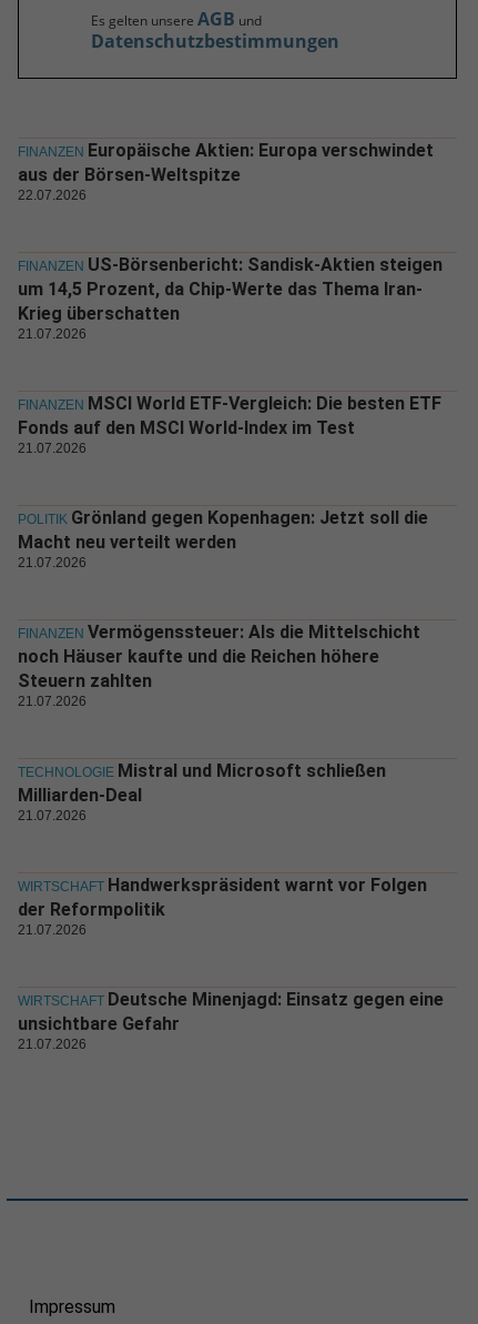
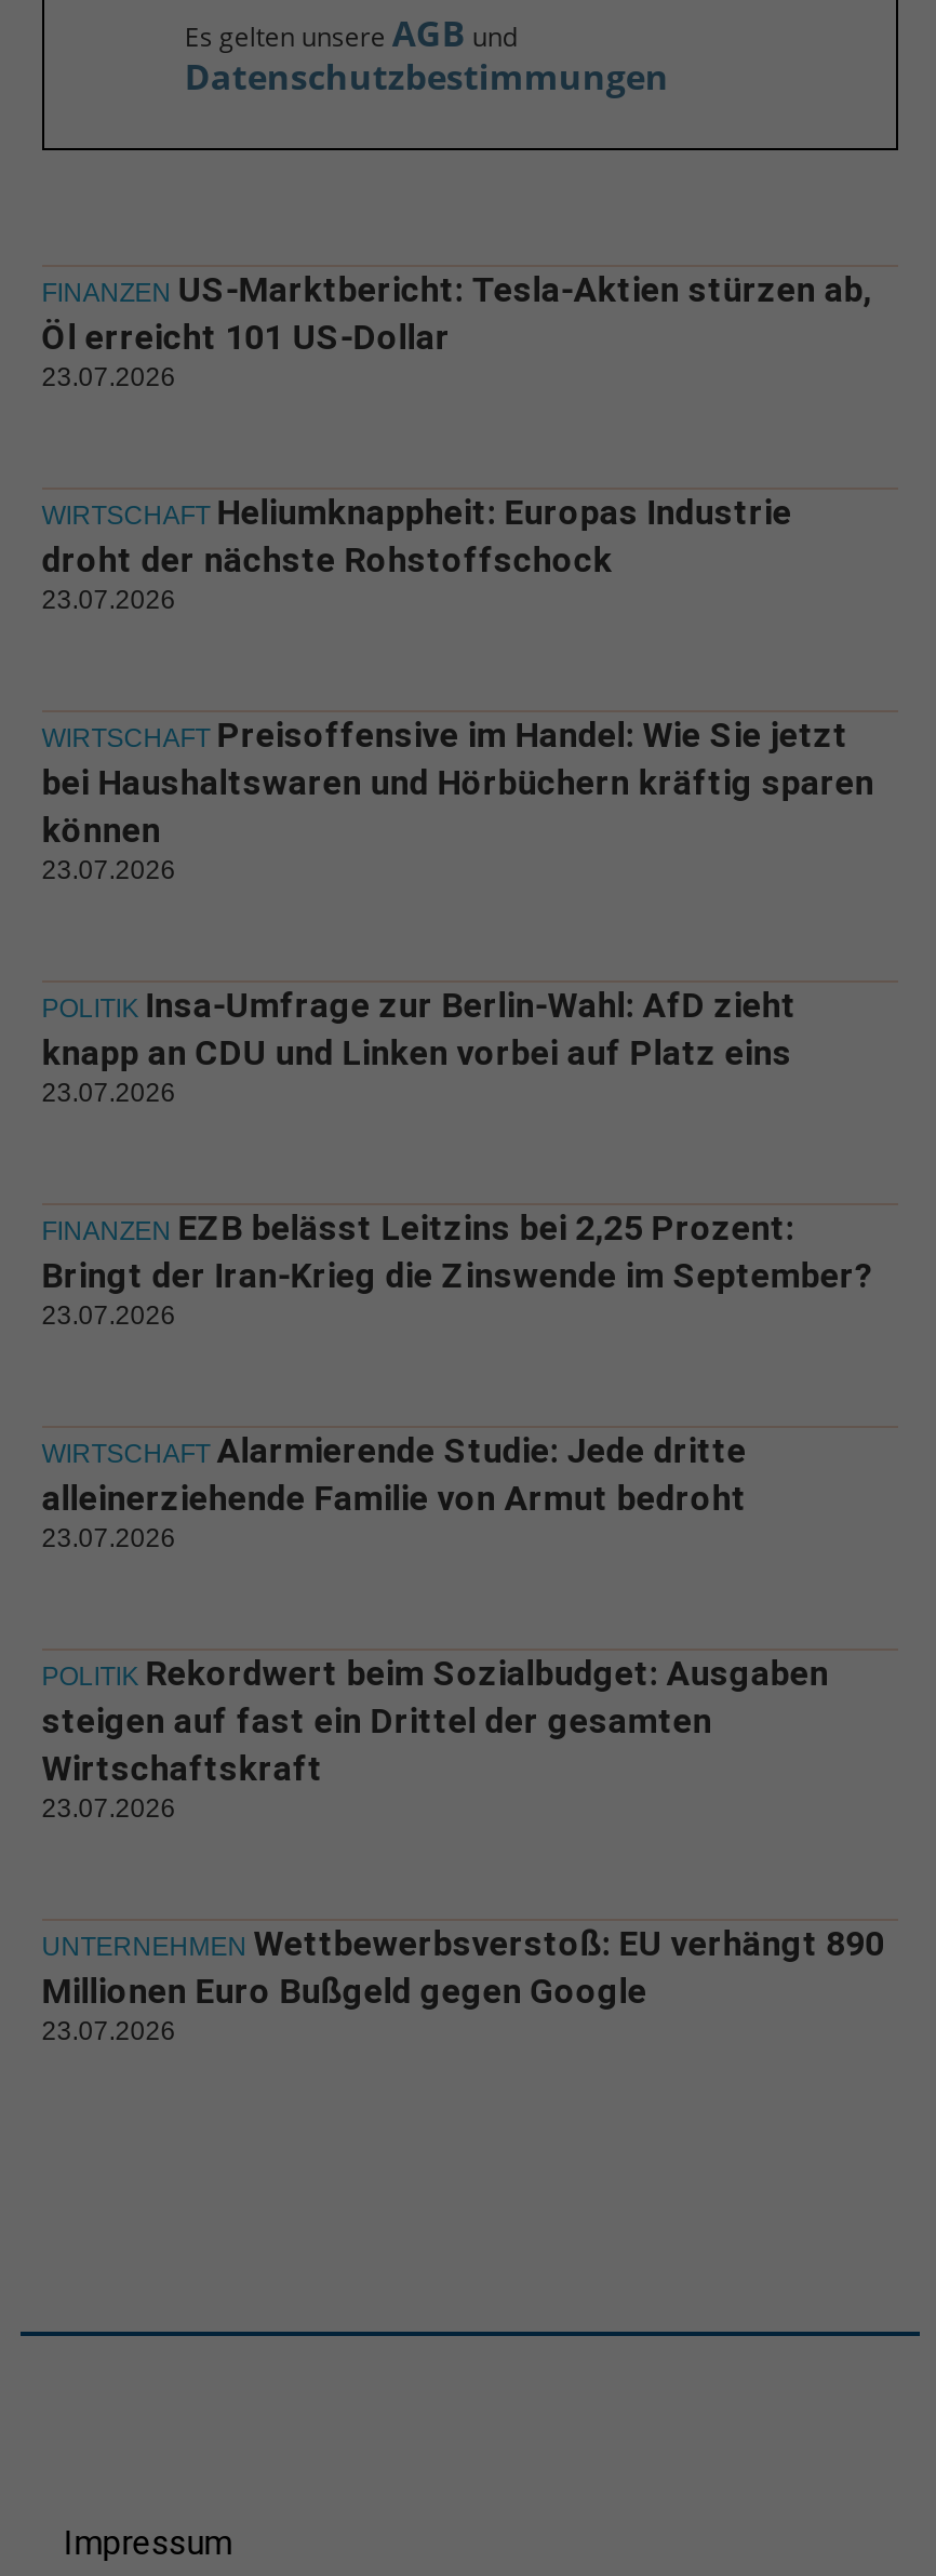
- FINANZEN Europäische Aktien: Europa verschwindet
- aus der Börsen-Weltspitze
- 22.07.2026
+ FINANZEN US-Marktbericht: Tesla-Aktien stürzen ab,
+ Öl erreicht 101 US-Dollar
+ 23.07.2026

- FINANZEN US-Börsenbericht: Sandisk-Aktien steigen
- um 14,5 Prozent, da Chip-Werte das Thema Iran-
- Krieg überschatten
- 21.07.2026
+ WIRTSCHAFT Heliumknappheit: Europas Industrie
+ droht der nächste Rohstoffschock
+ 23.07.2026

- FINANZEN MSCI World ETF-Vergleich: Die besten ETF
- Fonds auf den MSCI World-Index im Test
- 21.07.2026
+ WIRTSCHAFT Preisoffensive im Handel: Wie Sie jetzt
+ bei Haushaltswaren und Hörbüchern kräftig sparen
+ können
+ 23.07.2026

- POLITIK Grönland gegen Kopenhagen: Jetzt soll die
- Macht neu verteilt werden
- 21.07.2026
+ POLITIK Insa-Umfrage zur Berlin-Wahl: AfD zieht
+ knapp an CDU und Linken vorbei auf Platz eins
+ 23.07.2026

- FINANZEN Vermögenssteuer: Als die Mittelschicht
- noch Häuser kaufte und die Reichen höhere
- Steuern zahlten
- 21.07.2026
+ FINANZEN EZB belässt Leitzins bei 2,25 Prozent:
+ Bringt der Iran-Krieg die Zinswende im September?
+ 23.07.2026

- TECHNOLOGIE Mistral und Microsoft schließen
- Milliarden-Deal
- 21.07.2026
+ WIRTSCHAFT Alarmierende Studie: Jede dritte
+ alleinerziehende Familie von Armut bedroht
+ 23.07.2026

- WIRTSCHAFT Handwerkspräsident warnt vor Folgen
- der Reformpolitik
- 21.07.2026
+ POLITIK Rekordwert beim Sozialbudget: Ausgaben
+ steigen auf fast ein Drittel der gesamten
+ Wirtschaftskraft
+ 23.07.2026

- WIRTSCHAFT Deutsche Minenjagd: Einsatz gegen eine
- unsichtbare Gefahr
- 21.07.2026
+ UNTERNEHMEN Wettbewerbsverstoß: EU verhängt 890
+ Millionen Euro Bußgeld gegen Google
+ 23.07.2026
